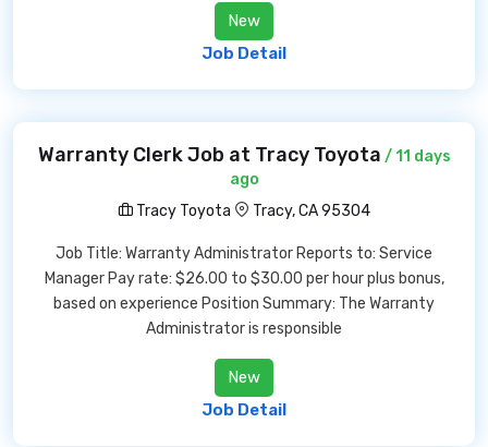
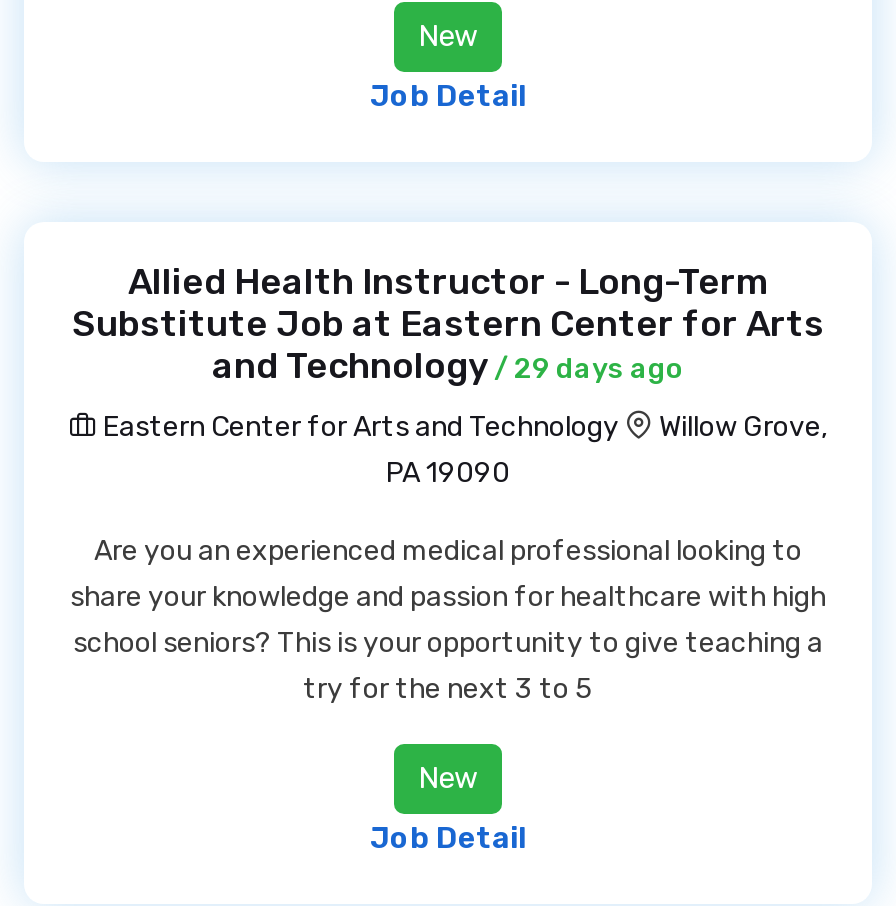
- Warranty Clerk Job at Tracy Toyota / 11 days
- ago
+ Allied Health Instructor - Long-Term
+ Substitute Job at Eastern Center for Arts
+ and Technology / 29 days ago

- Tracy Toyota
- Tracy, CA 95304
+ Eastern Center for Arts and Technology
+ Willow Grove,
+ PA 19090

- Job Title: Warranty Administrator Reports to: Service
- Manager Pay rate: $26.00 to $30.00 per hour plus bonus,
- based on experience Position Summary: The Warranty
- Administrator is responsible
+ Are you an experienced medical professional looking to
+ share your knowledge and passion for healthcare with high
+ school seniors? This is your opportunity to give teaching a
+ try for the next 3 to 5
